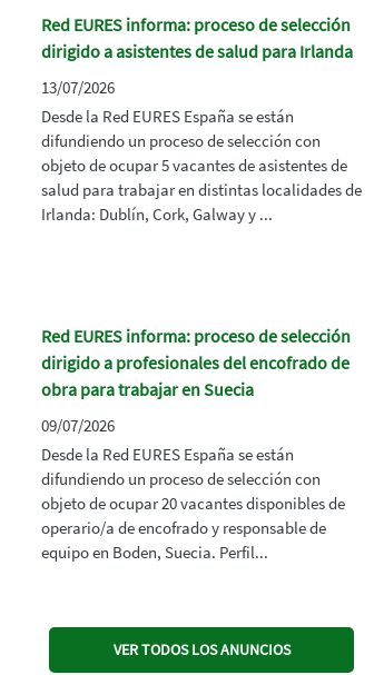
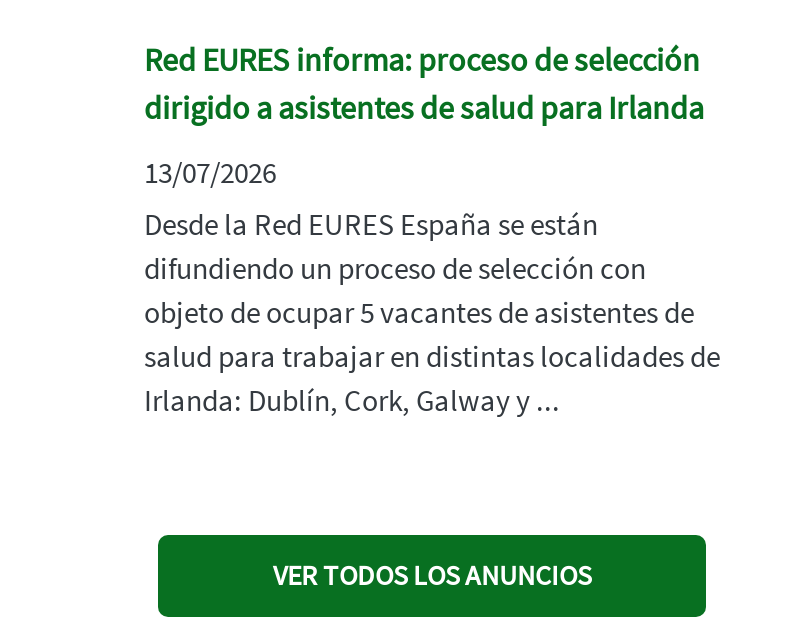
- Red EURES informa: proceso de selección
- dirigido a profesionales del encofrado de
- obra para trabajar en Suecia
- 09/07/2026
- Desde la Red EURES España se están
- difundiendo un proceso de selección con
- objeto de ocupar 20 vacantes disponibles de
- operario/a de encofrado y responsable de
- equipo en Boden, Suecia. Perfil...
